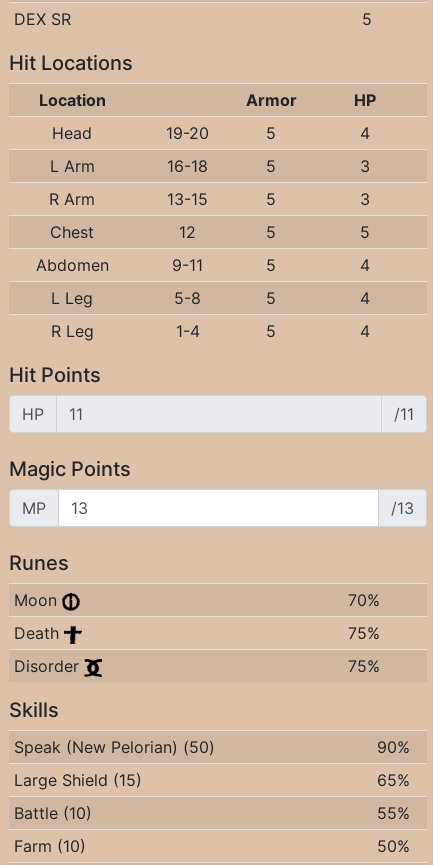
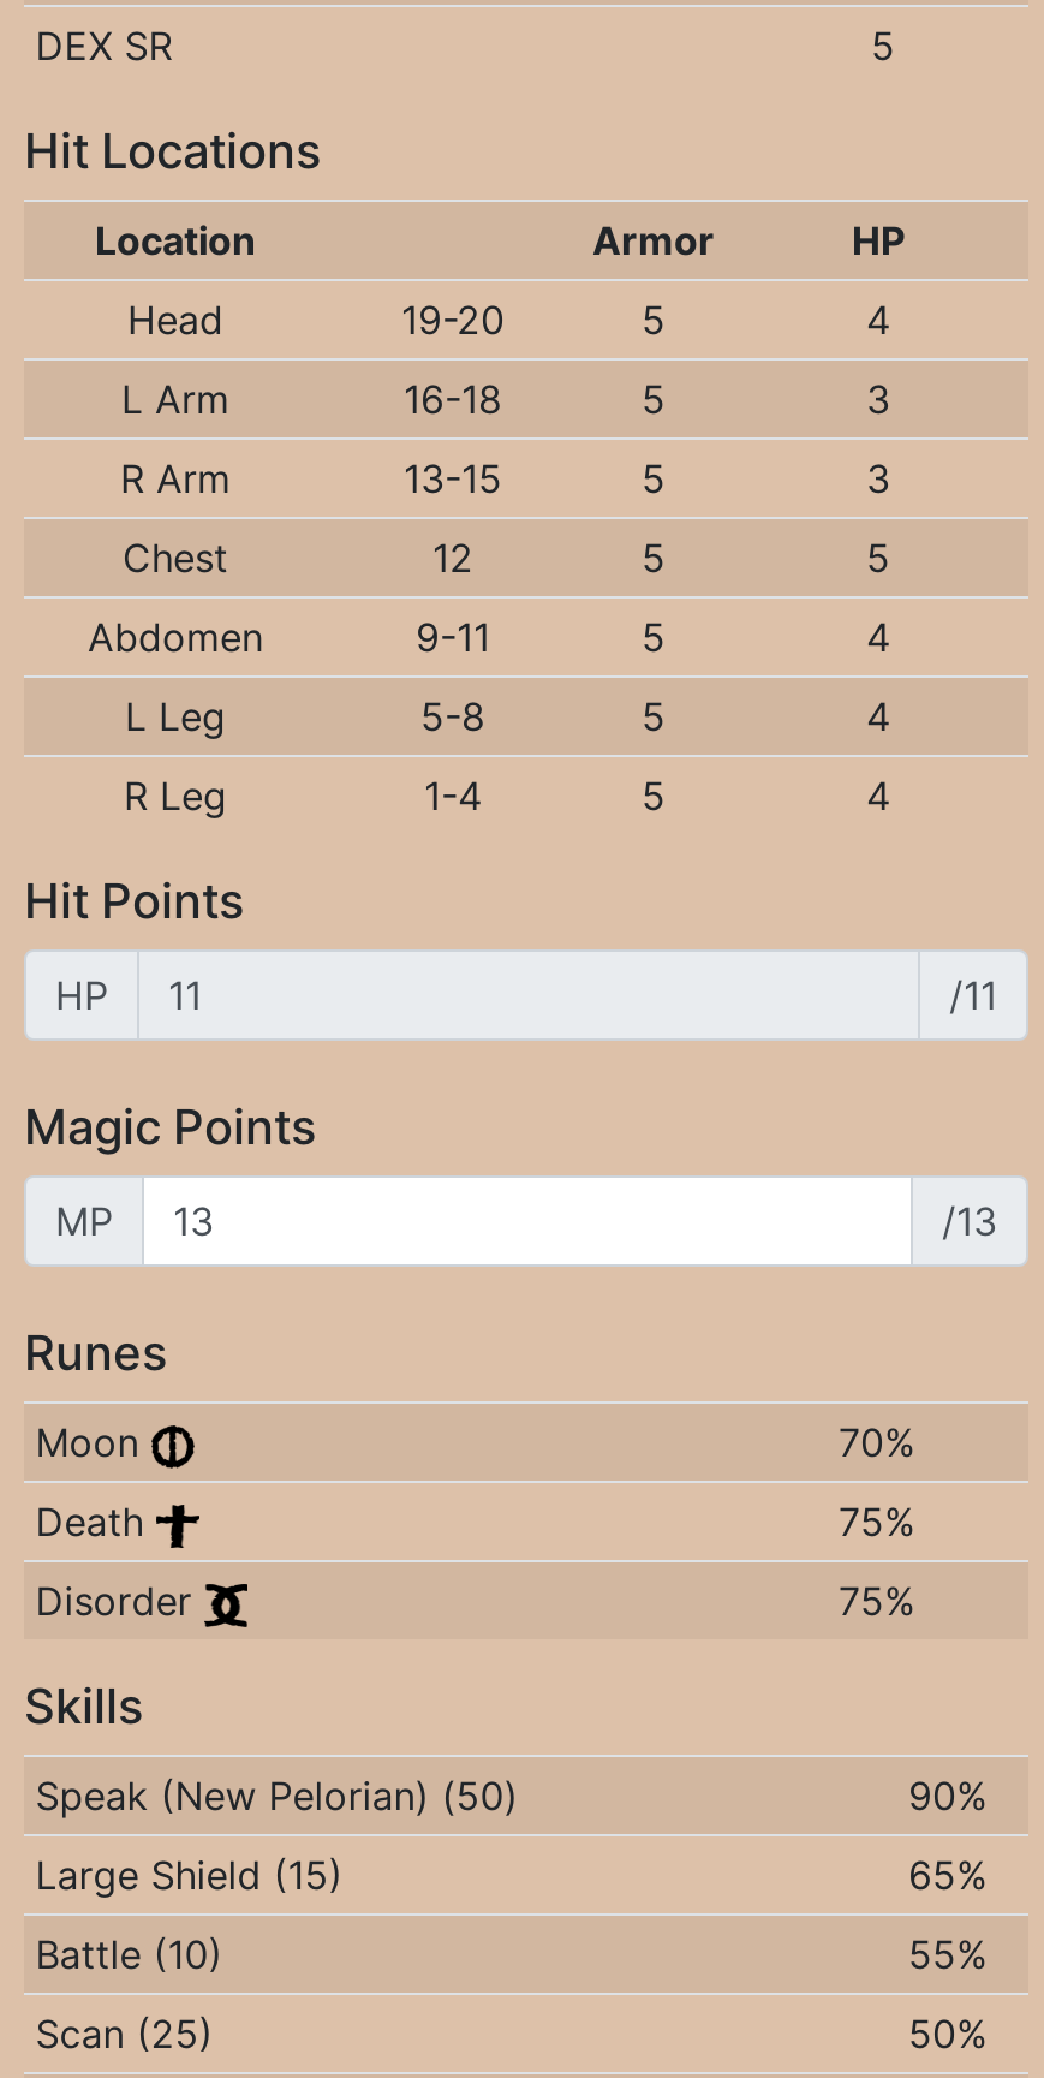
- Farm (10)
+ Scan (25)
